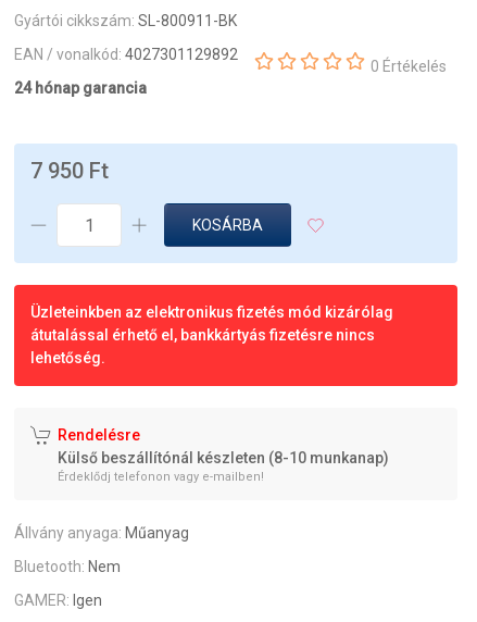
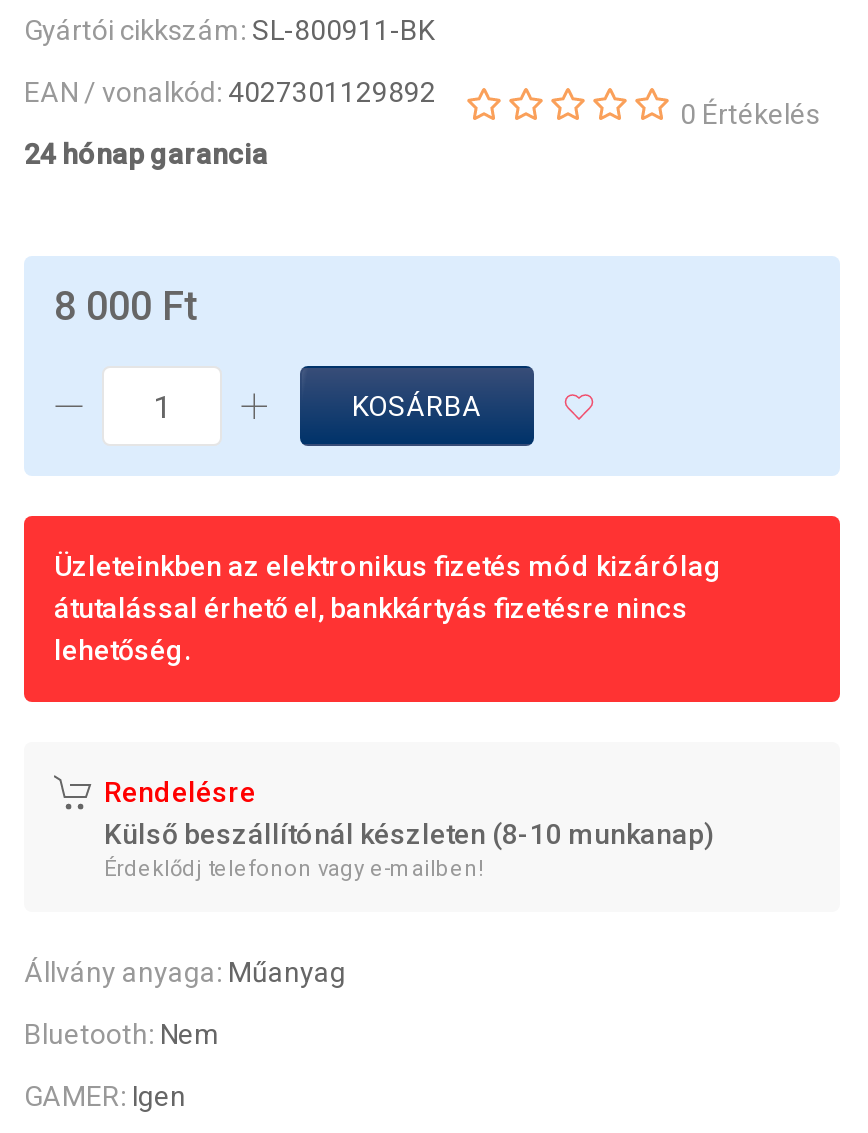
- 7 950 Ft
+ 8 000 Ft
